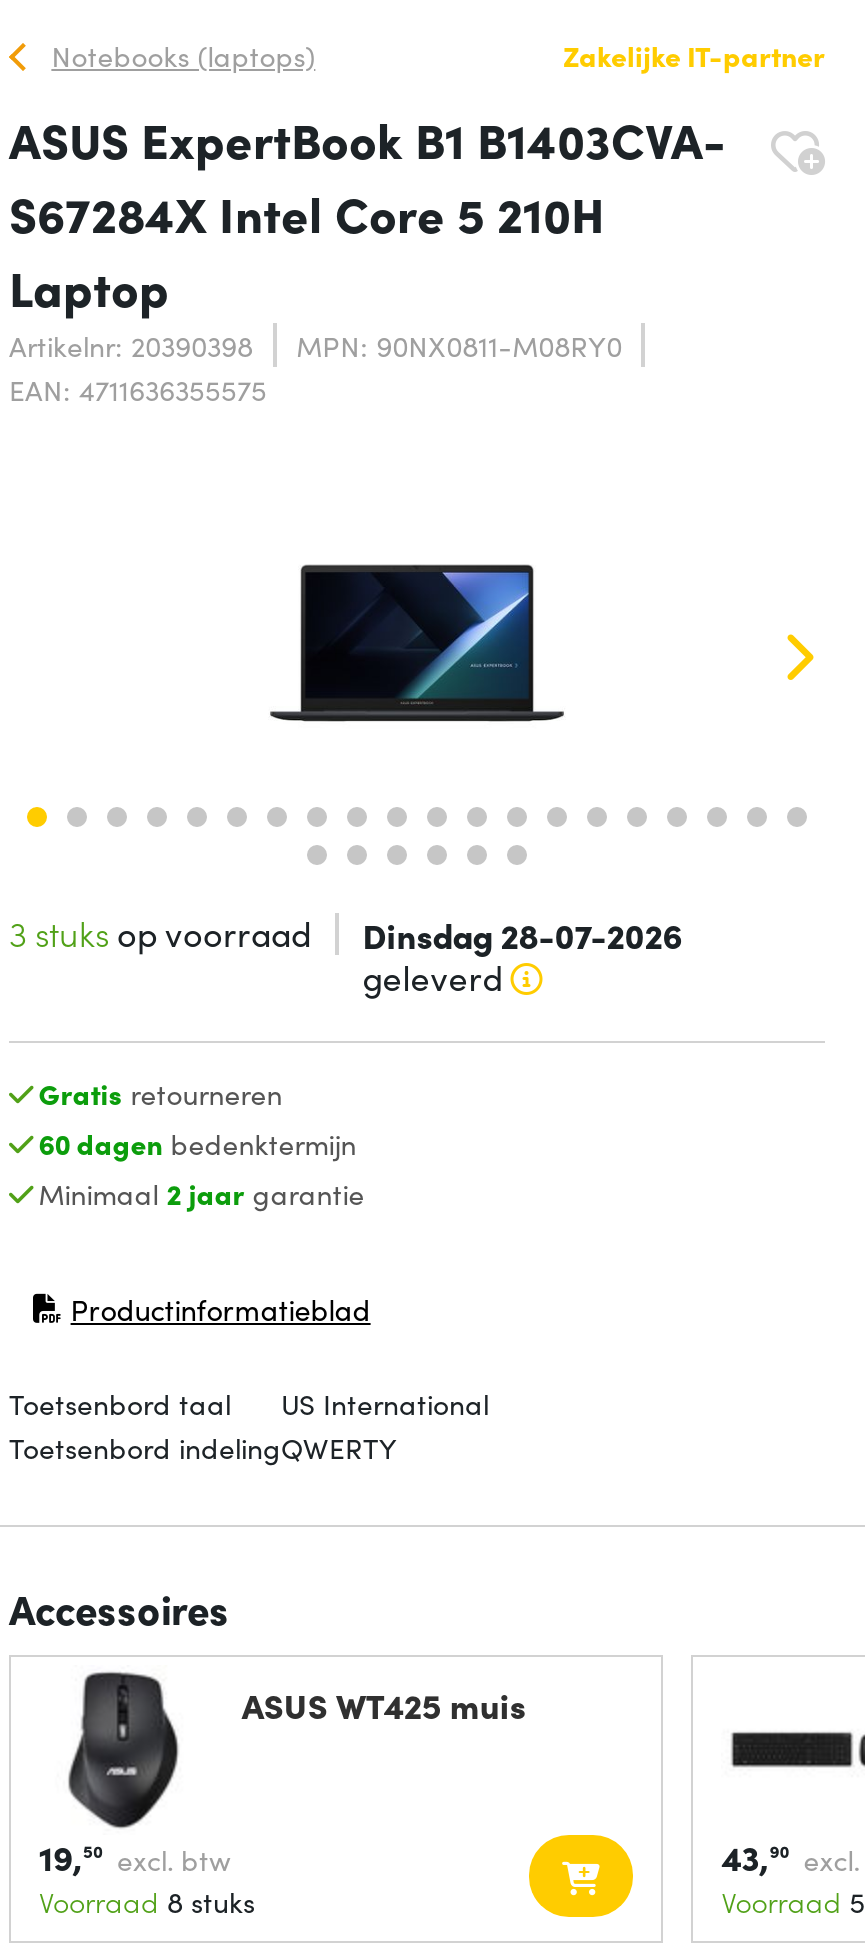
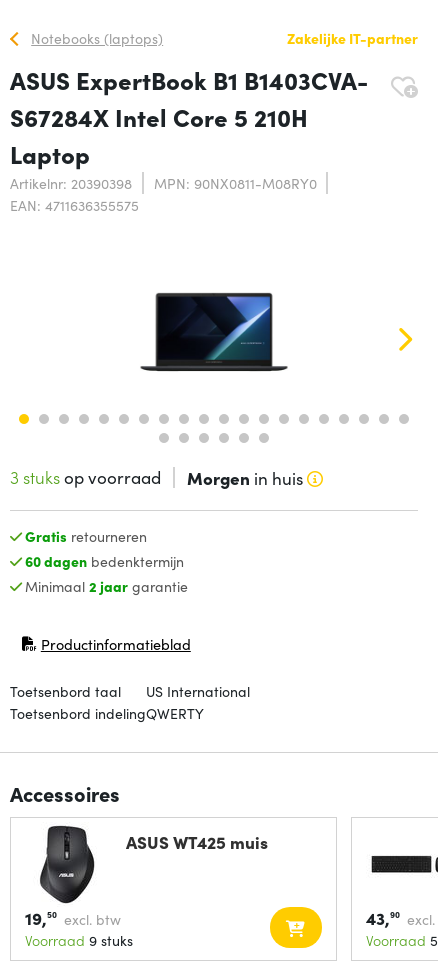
- Dinsdag 28-07-2026
- geleverd
+ Morgen in huis

- Voorraad 8 stuks
+ Voorraad 9 stuks
